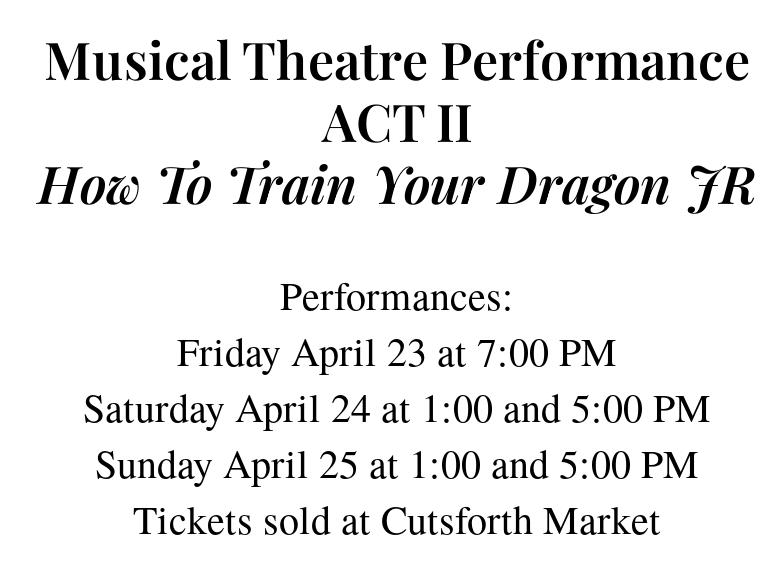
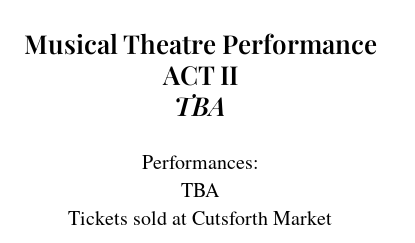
- How To Train Your Dragon JR
+ TBA

- Friday April 23 at 7:00 PM
- Saturday April 24 at 1:00 and 5:00 PM
- Sunday April 25 at 1:00 and 5:00 PM
+ TBA
